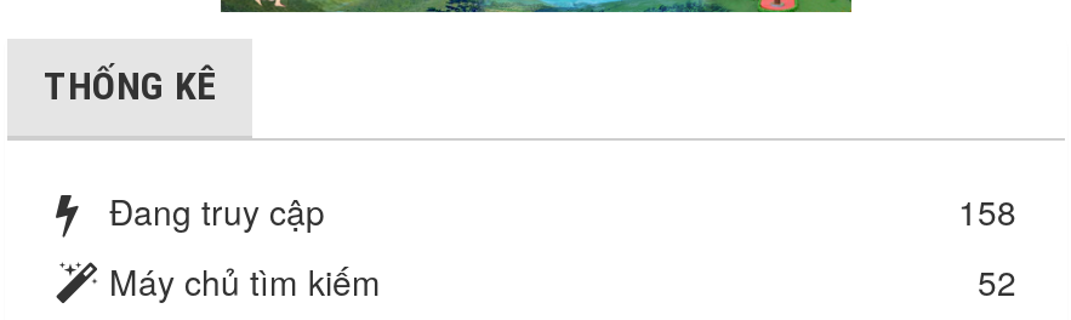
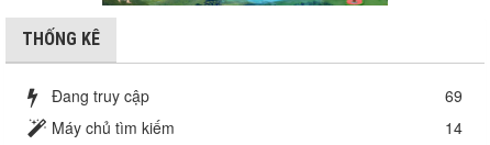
- 158
+ 69

- 52
+ 14
